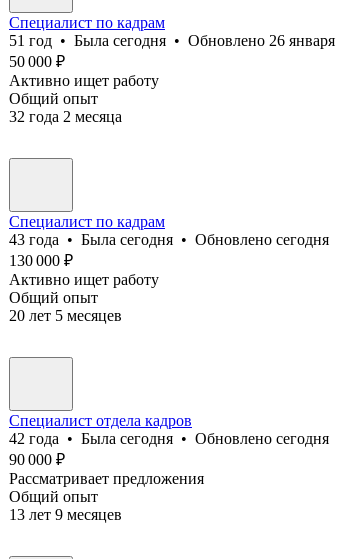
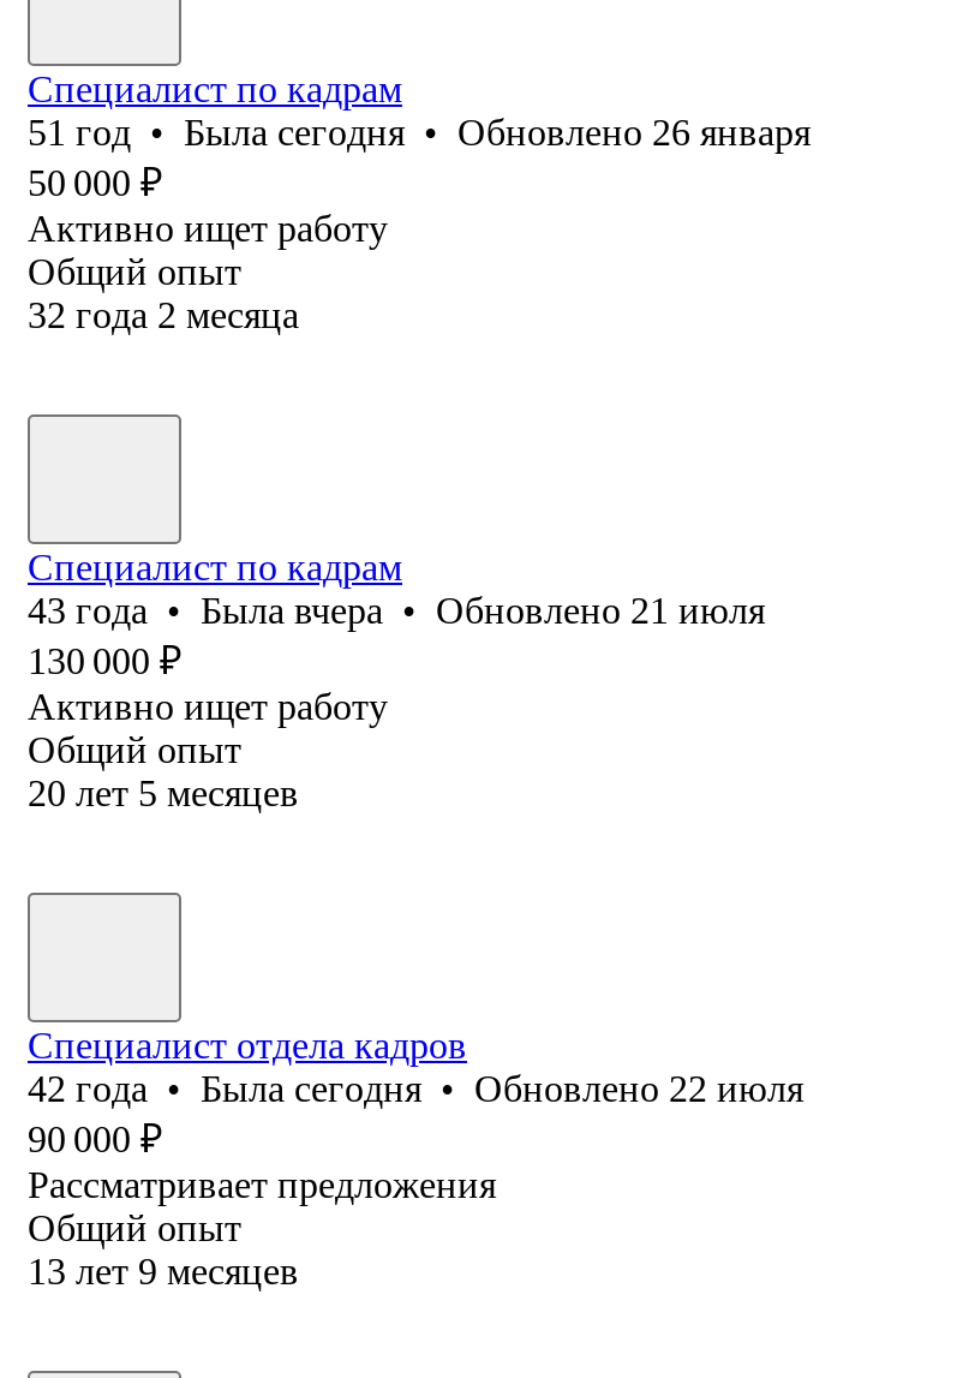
- 43 года • Была сегодня • Обновлено сегодня
+ 43 года • Была вчера • Обновлено 21 июля

- 42 года • Была сегодня • Обновлено сегодня
+ 42 года • Была сегодня • Обновлено 22 июля
